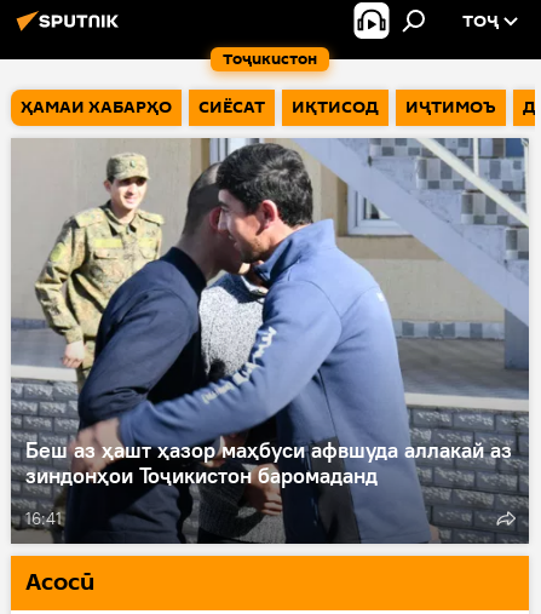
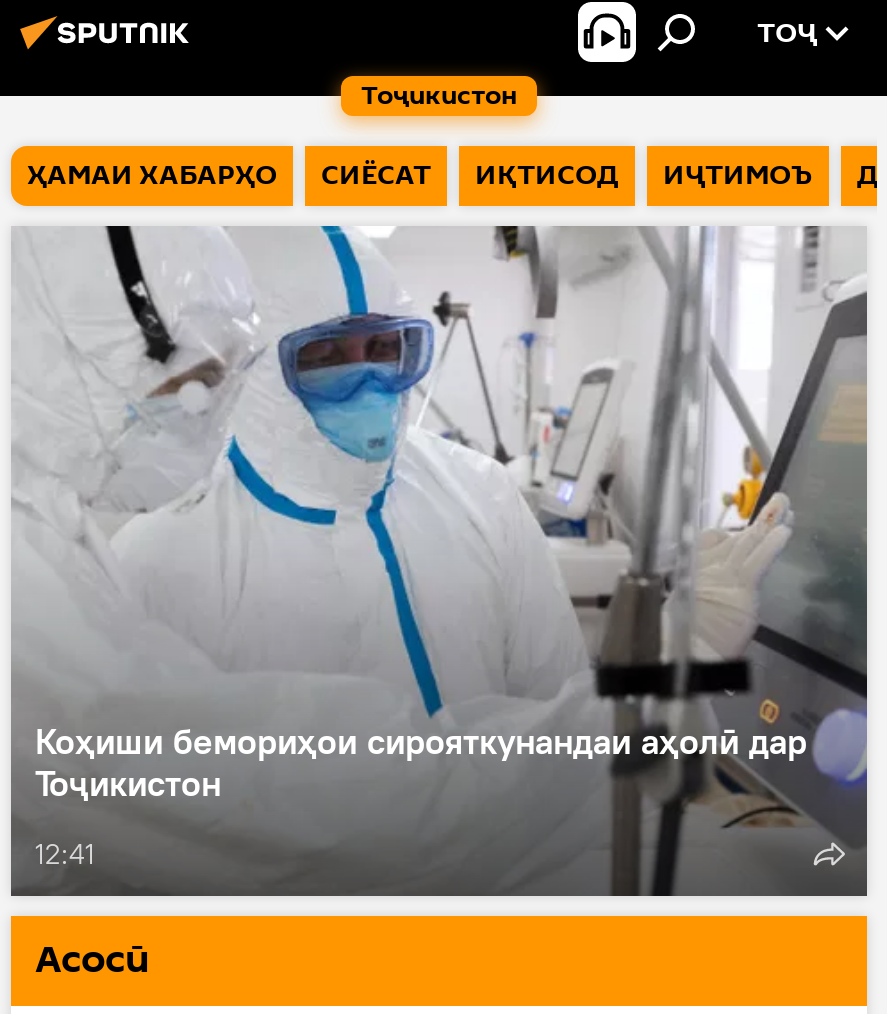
- [image]
- Беш аз ҳашт ҳазор маҳбуси афвшуда аллакай аз
- зиндонҳои Тоҷикистон баромаданд
+ [image]
+ Коҳиши бемориҳои сирояткунандаи аҳолӣ дар
+ Тоҷикистон

- 16:41
+ 12:41
